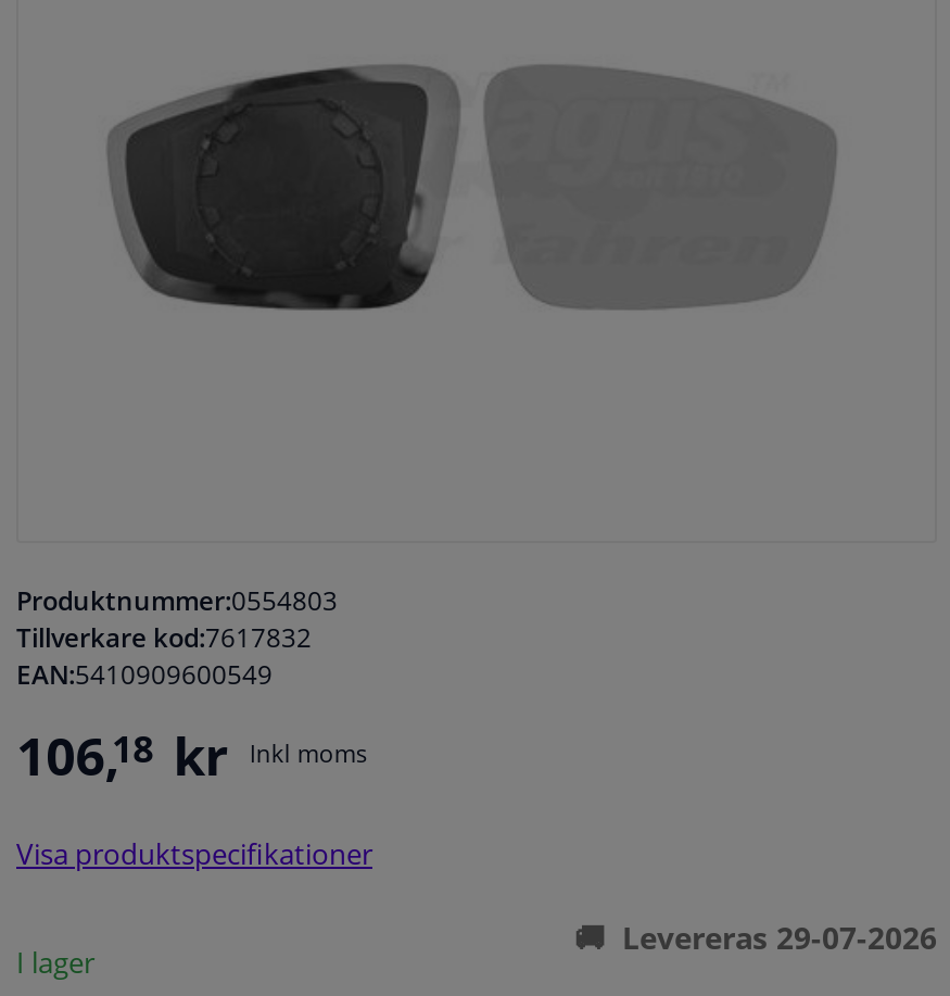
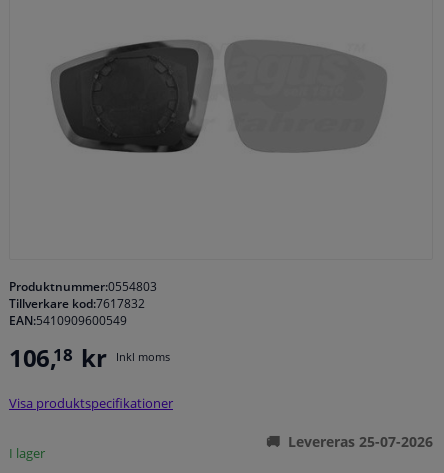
- Levereras 29-07-2026
+ Levereras 25-07-2026
